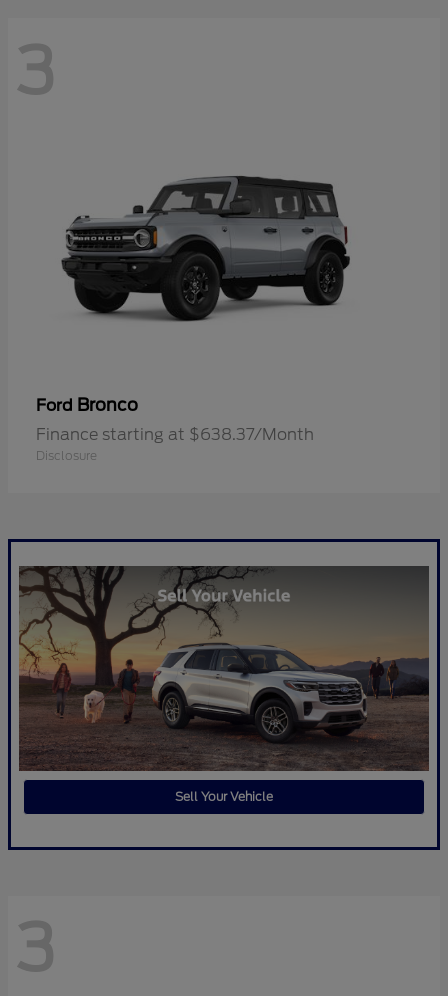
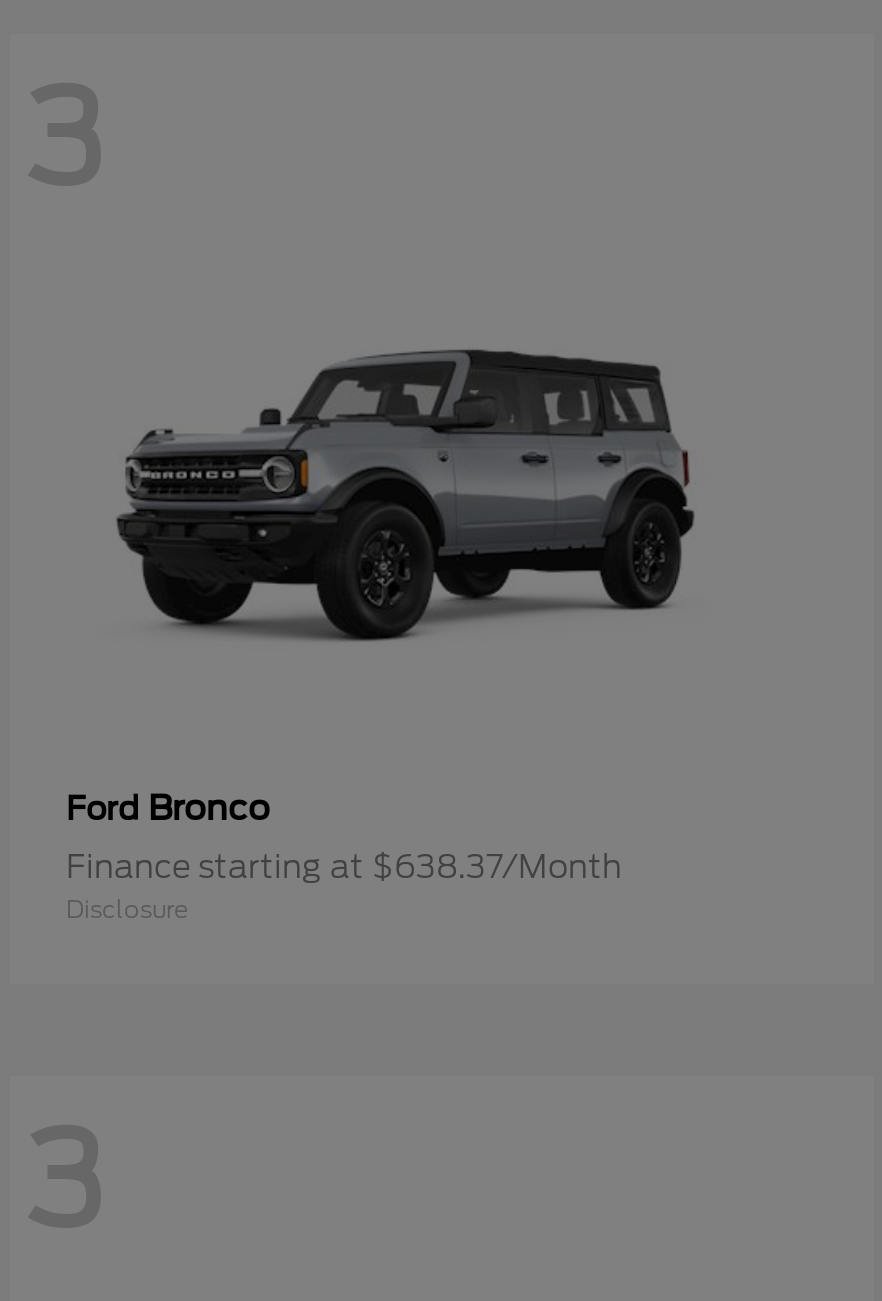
- [image]
- Sell Your Vehicle
